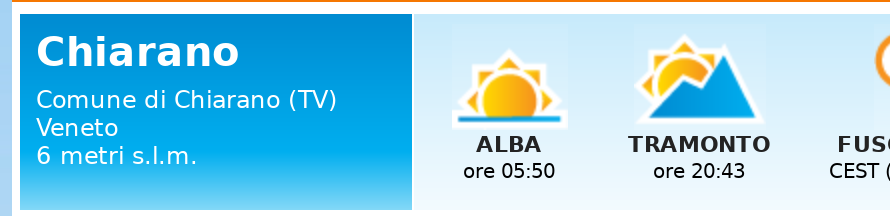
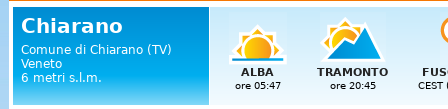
- ore 05:50
+ ore 05:47

- ore 20:43
+ ore 20:45
